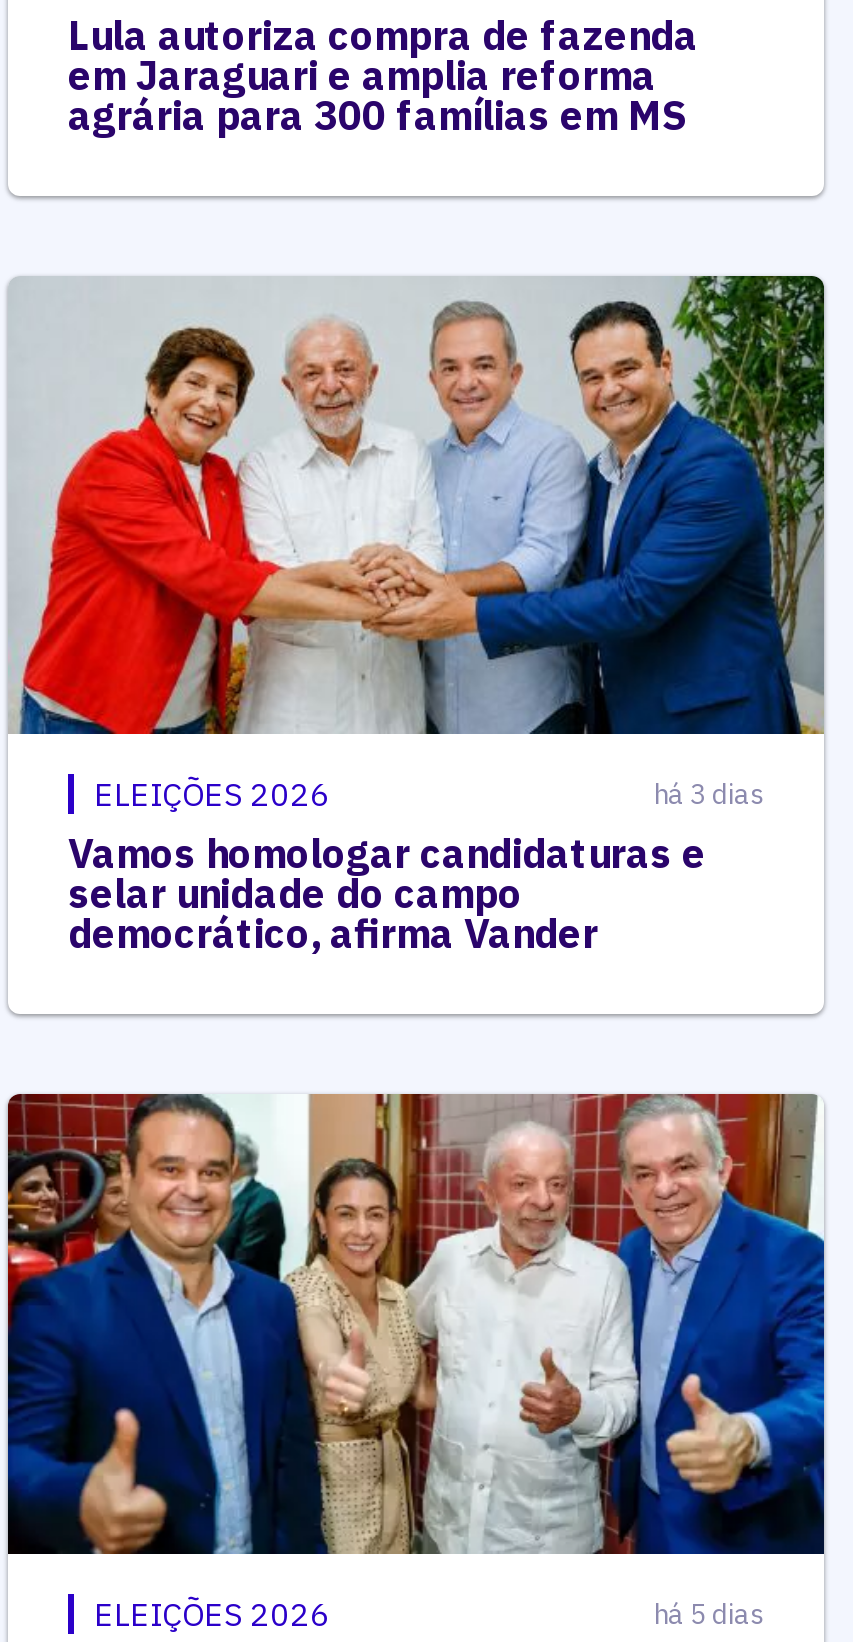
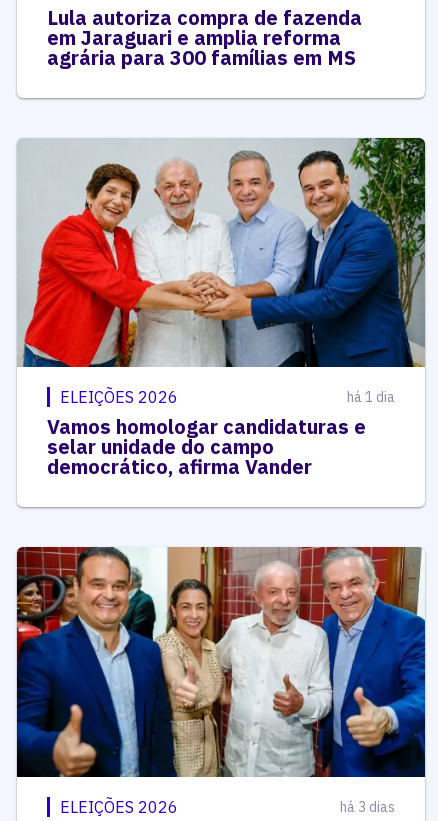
- há 3 dias
+ há 1 dia

- há 5 dias
+ há 3 dias
